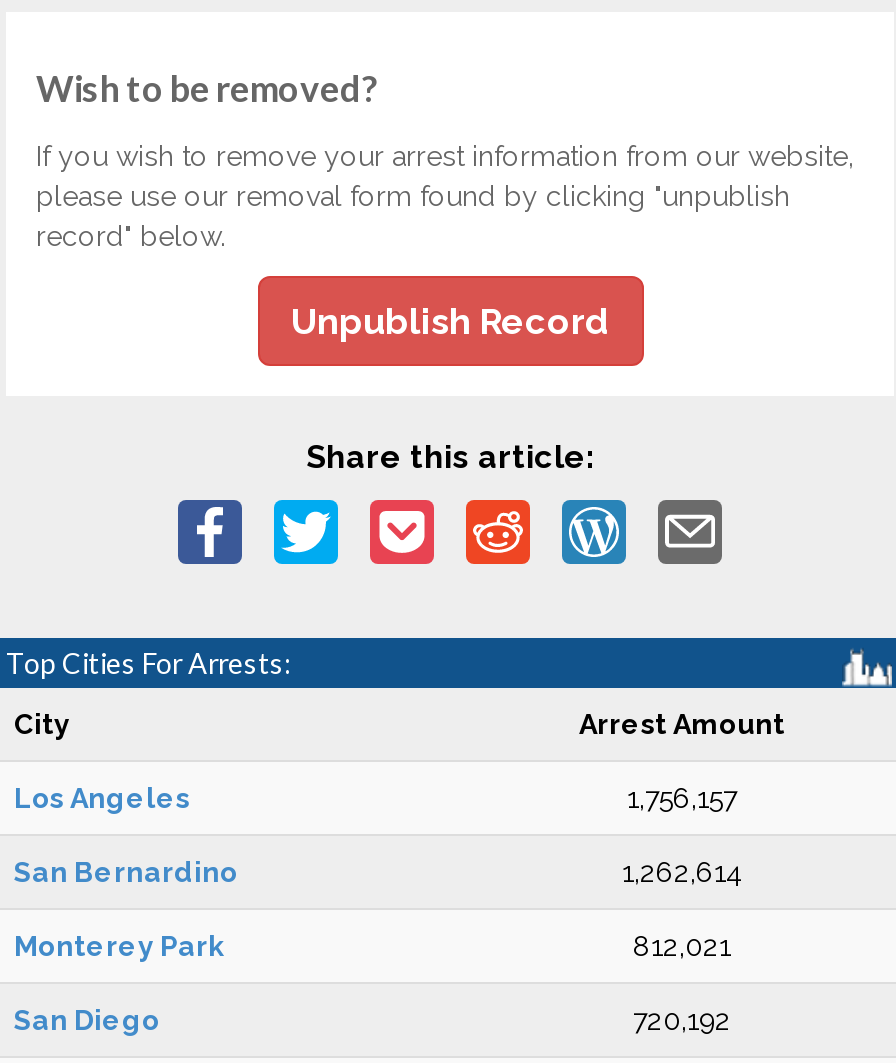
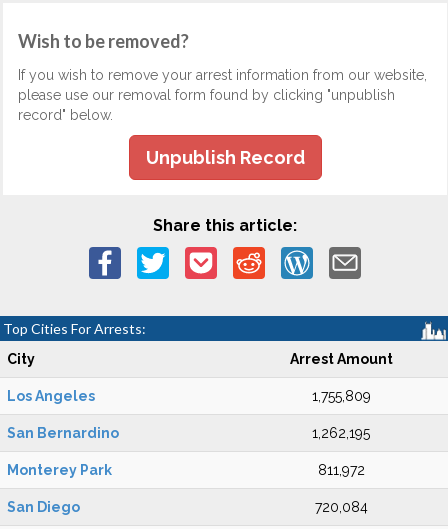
- 1,756,157
+ 1,755,809

- 1,262,614
+ 1,262,195

- 812,021
+ 811,972

- 720,192
+ 720,084
